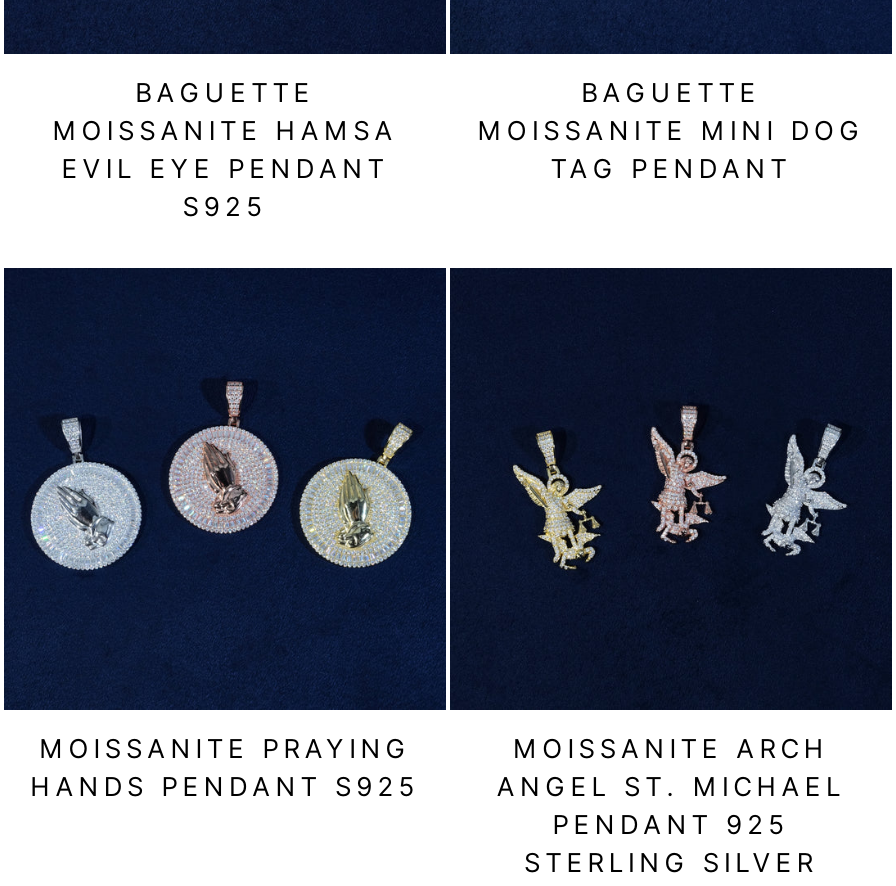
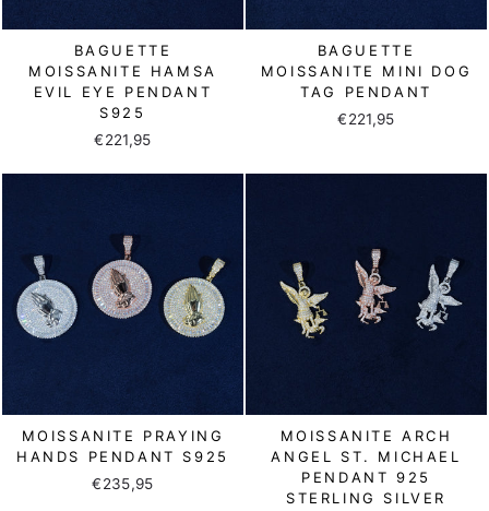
+ €221,95

+ €221,95

+ €235,95
